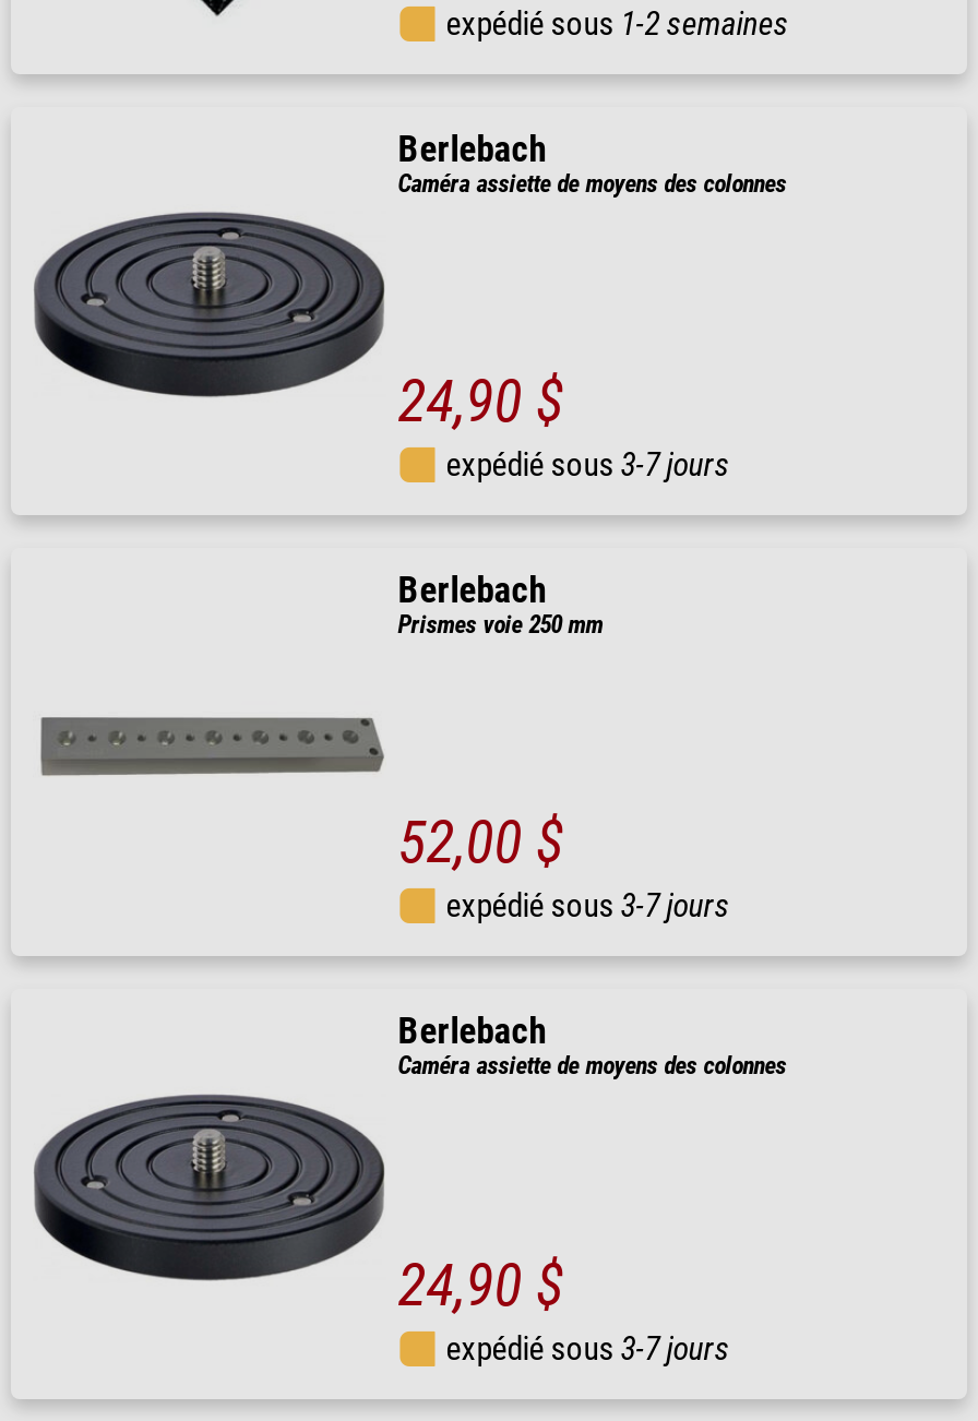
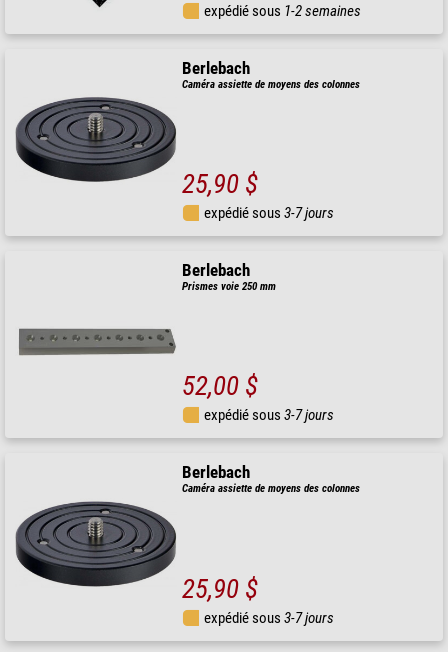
- 24,90 $
+ 25,90 $

- 24,90 $
+ 25,90 $
